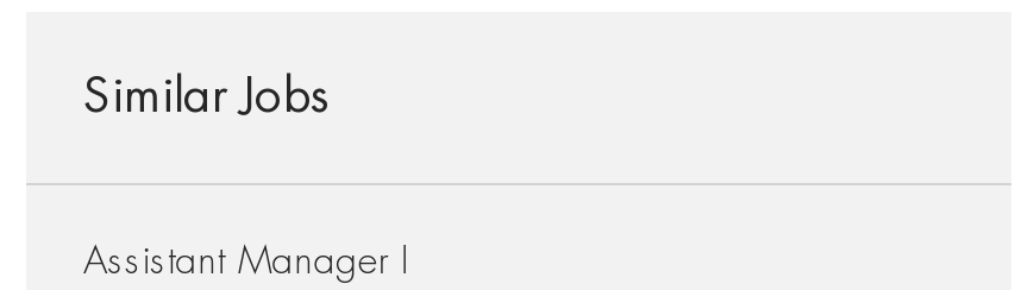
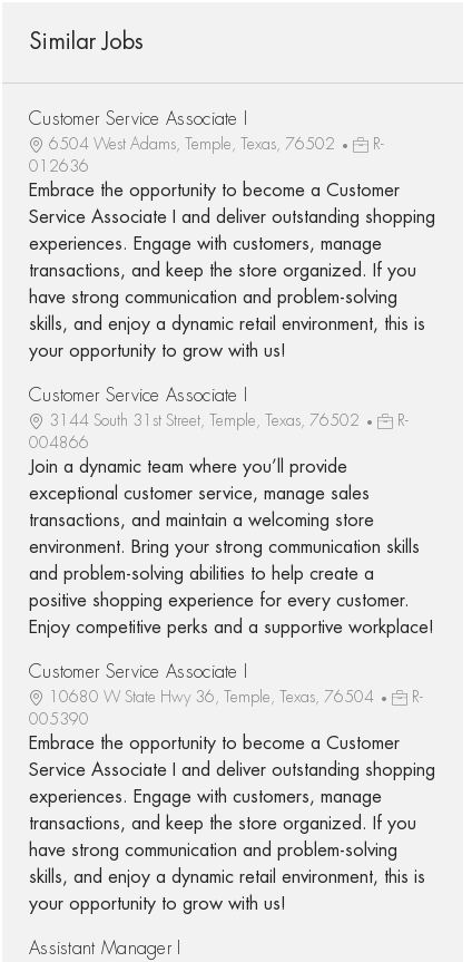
+ Customer Service Associate I
+ 6504 West Adams, Temple, Texas, 76502
+ R-
+ 012636
+ Embrace the opportunity to become a Customer
+ Service Associate I and deliver outstanding shopping
+ experiences. Engage with customers, manage
+ transactions, and keep the store organized. If you
+ have strong communication and problem-solving
+ skills, and enjoy a dynamic retail environment, this is
+ your opportunity to grow with us!
+ Customer Service Associate I
+ 3144 South 31st Street, Temple, Texas, 76502
+ R-
+ 004866
+ Join a dynamic team where you’ll provide
+ exceptional customer service, manage sales
+ transactions, and maintain a welcoming store
+ environment. Bring your strong communication skills
+ and problem-solving abilities to help create a
+ positive shopping experience for every customer.
+ Enjoy competitive perks and a supportive workplace!
+ Customer Service Associate I
+ 10680 W State Hwy 36, Temple, Texas, 76504
+ R-
+ 005390
+ Embrace the opportunity to become a Customer
+ Service Associate I and deliver outstanding shopping
+ experiences. Engage with customers, manage
+ transactions, and keep the store organized. If you
+ have strong communication and problem-solving
+ skills, and enjoy a dynamic retail environment, this is
+ your opportunity to grow with us!
